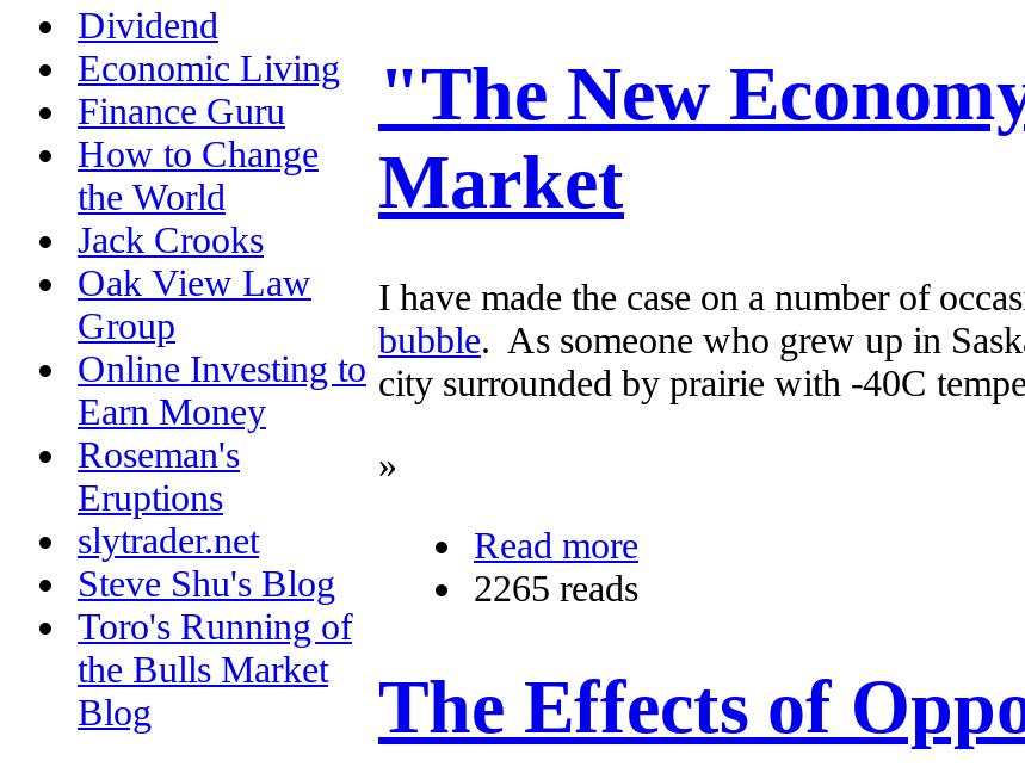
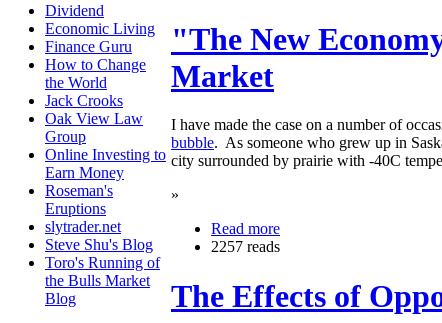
- 2265 reads
+ 2257 reads
